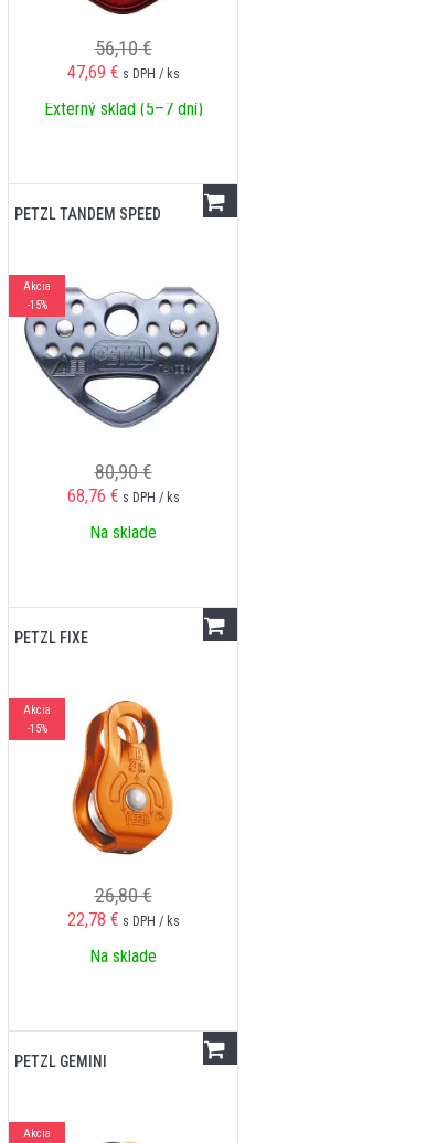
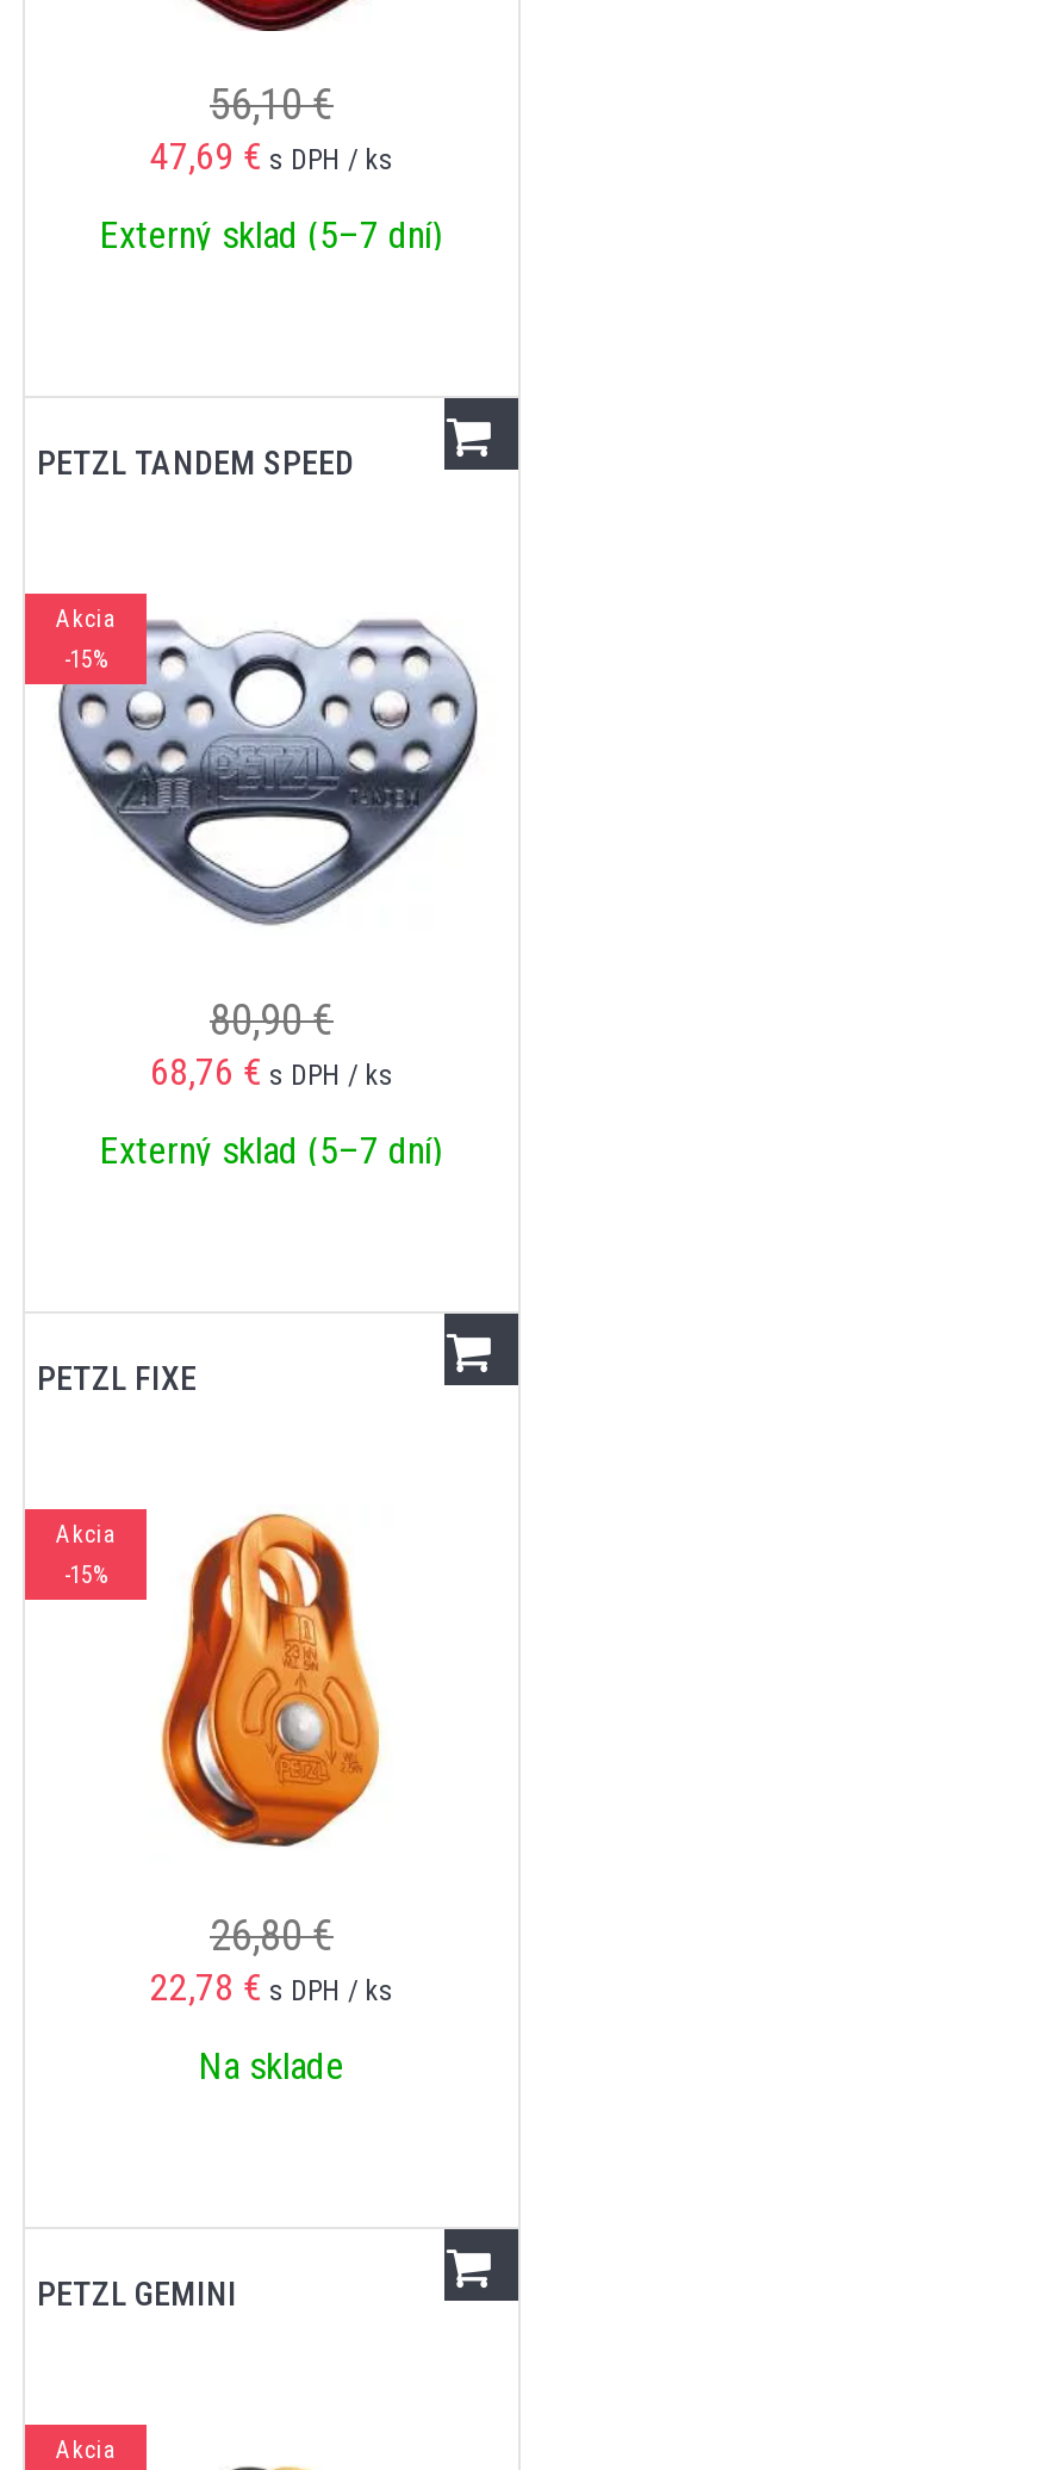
- Na sklade
+ Externý sklad (5–7 dní)
